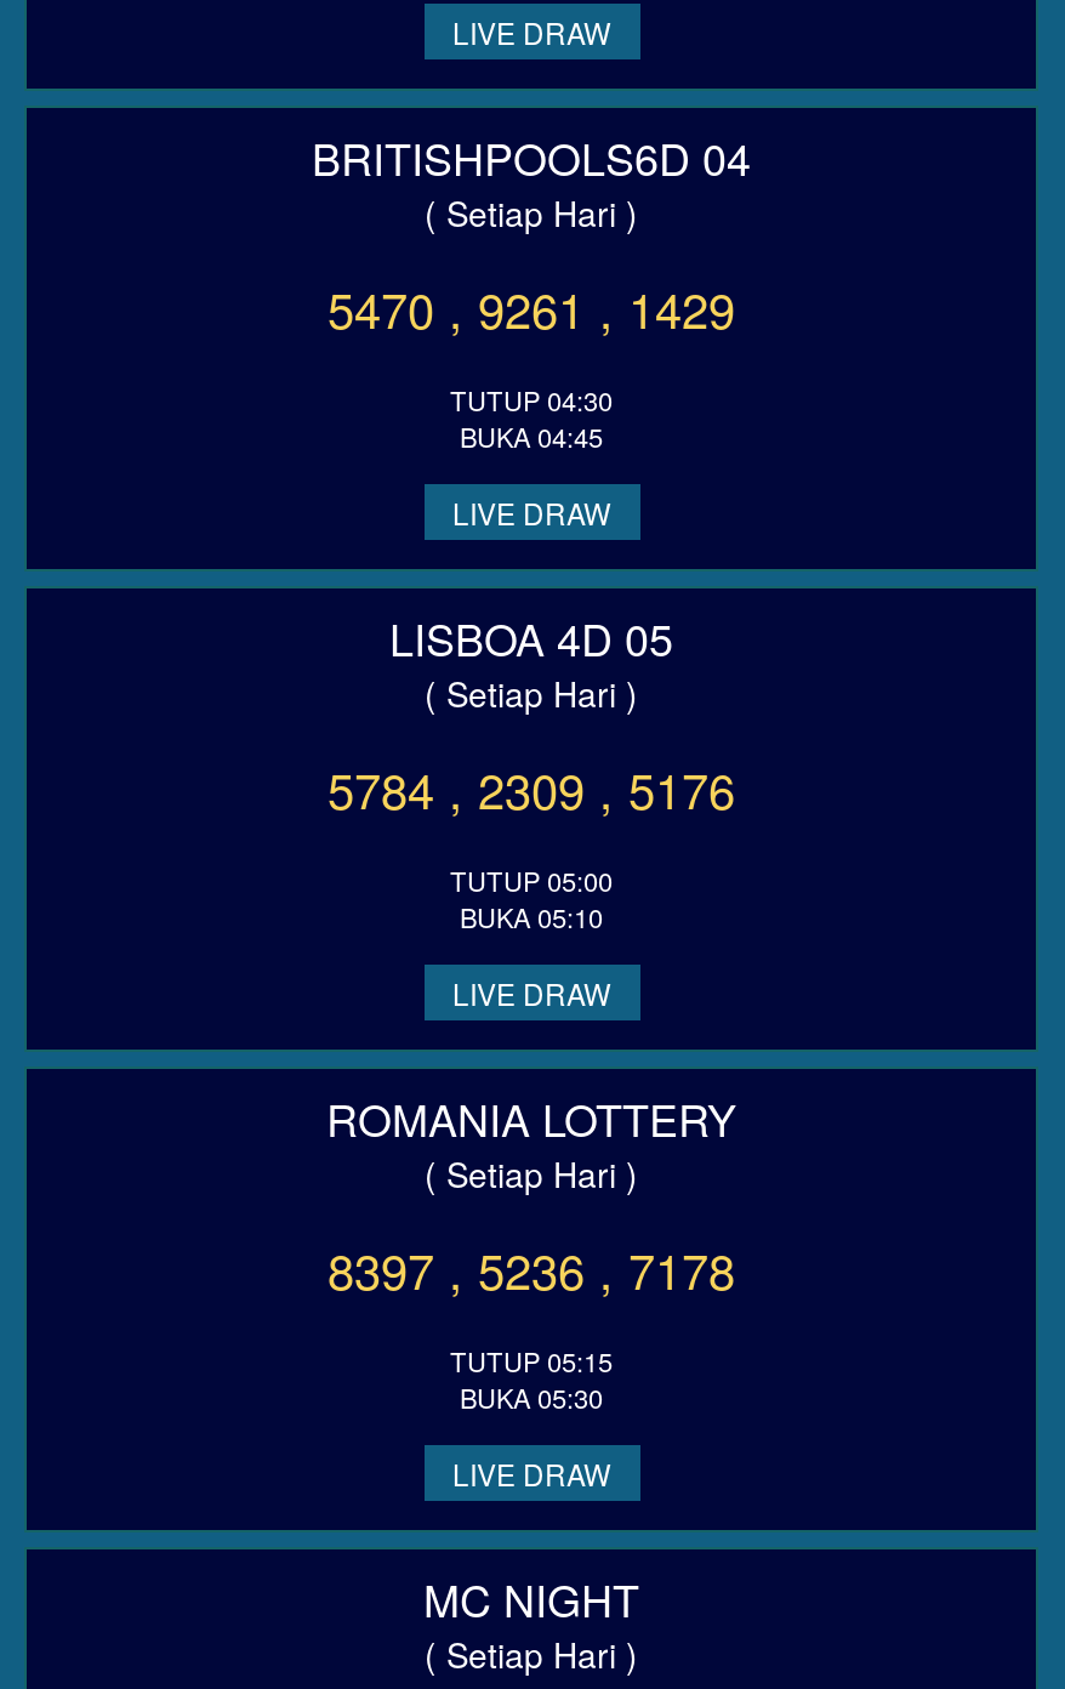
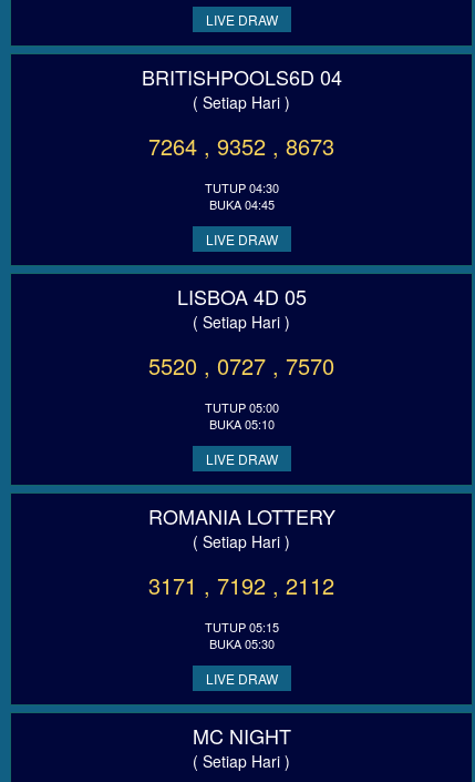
- 5470 , 9261 , 1429
+ 7264 , 9352 , 8673

- 5784 , 2309 , 5176
+ 5520 , 0727 , 7570

- 8397 , 5236 , 7178
+ 3171 , 7192 , 2112
